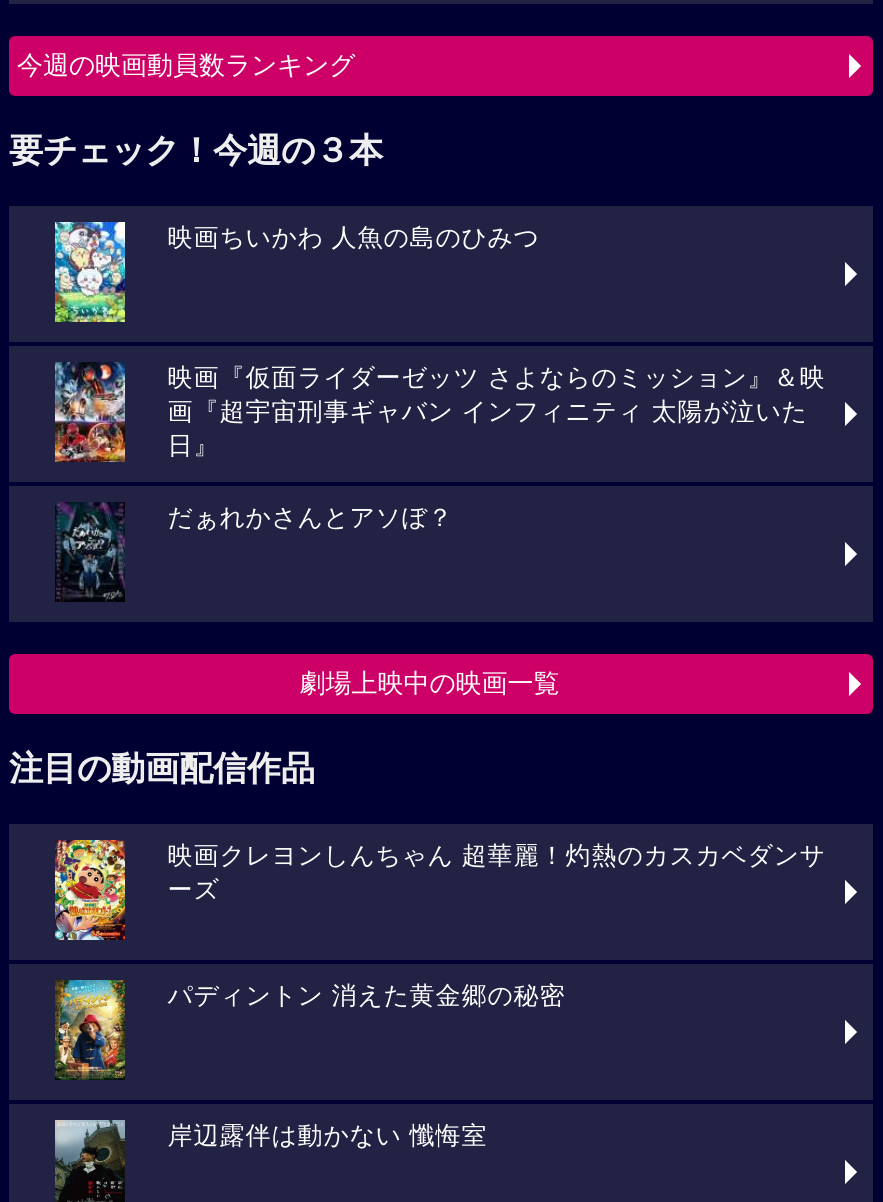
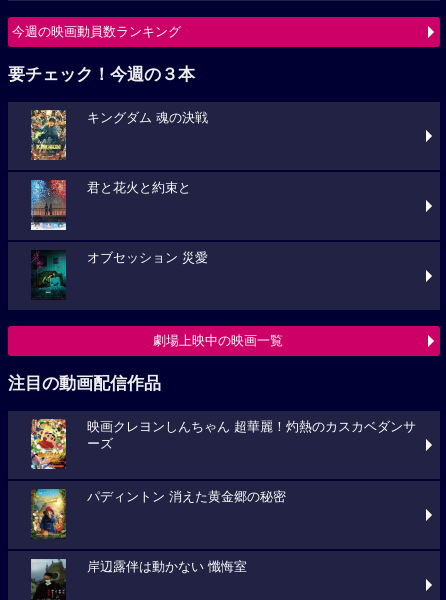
- [image]
- 映画ちいかわ 人魚の島のひみつ
+ [image]
+ キングダム 魂の決戦

- [image]
- 映画『仮面ライダーゼッツ さよならのミッション』＆映
- 画『超宇宙刑事ギャバン インフィニティ 太陽が泣いた
- 日』
+ [image]
+ 君と花火と約束と

- [image]
- だぁれかさんとアソぼ？
+ [image]
+ オブセッション 災愛
